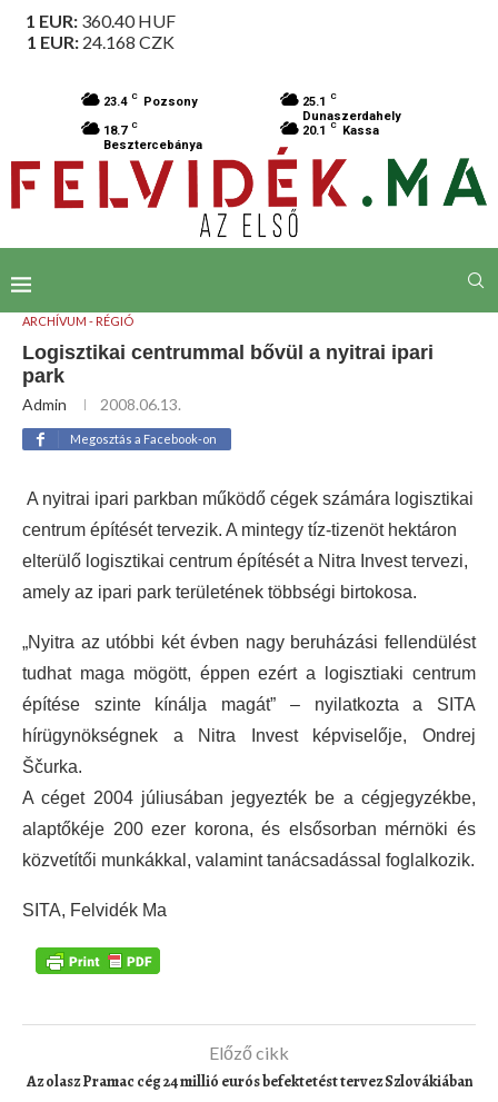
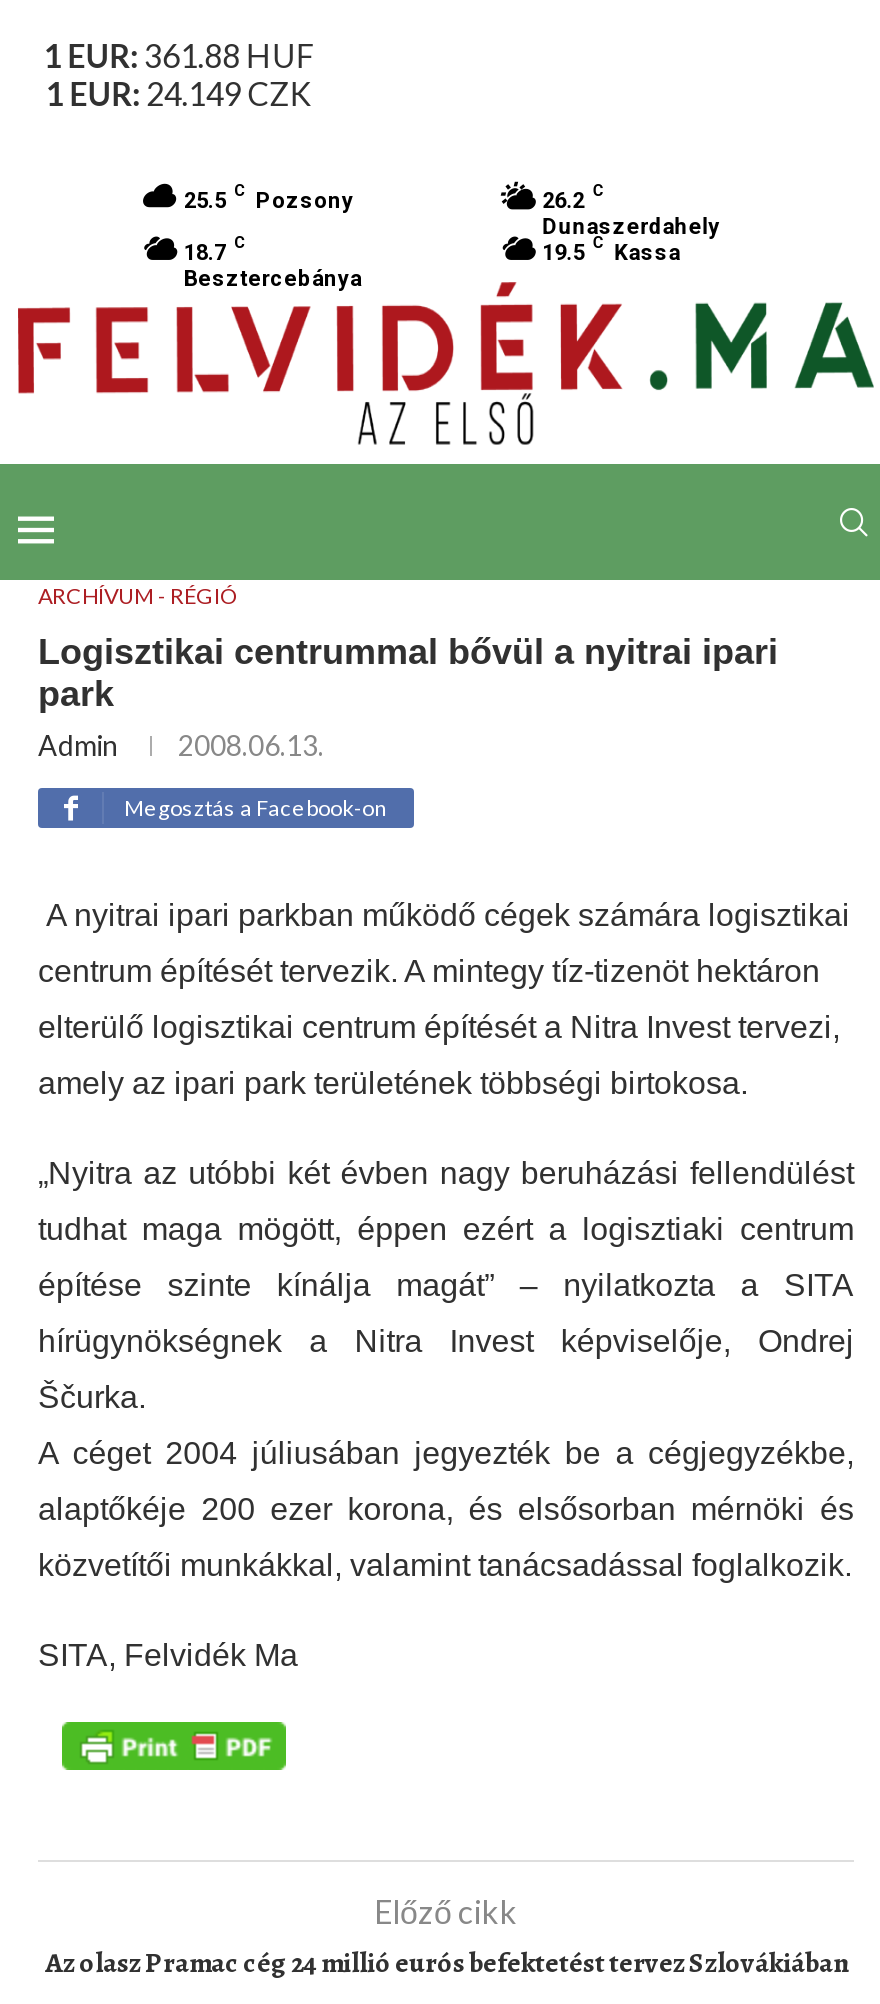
- 1 EUR: 360.40 HUF
+ 1 EUR: 361.88 HUF

- 1 EUR: 24.168 CZK
+ 1 EUR: 24.149 CZK

- 23.4 C Pozsony
+ 25.5 C Pozsony

- 25.1 C
+ 26.2 C

- 20.1 C Kassa
+ 19.5 C Kassa
